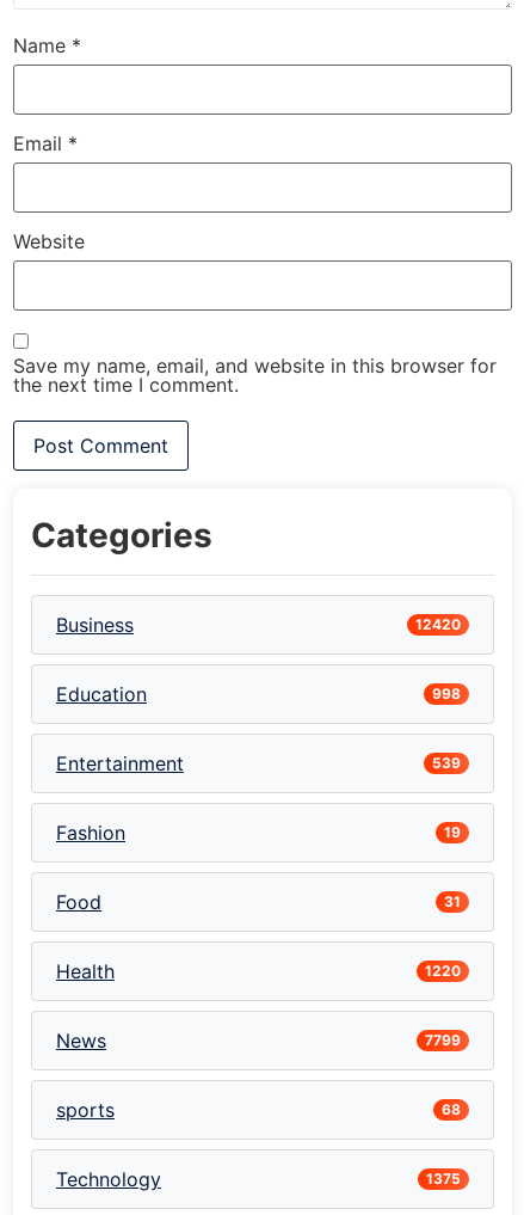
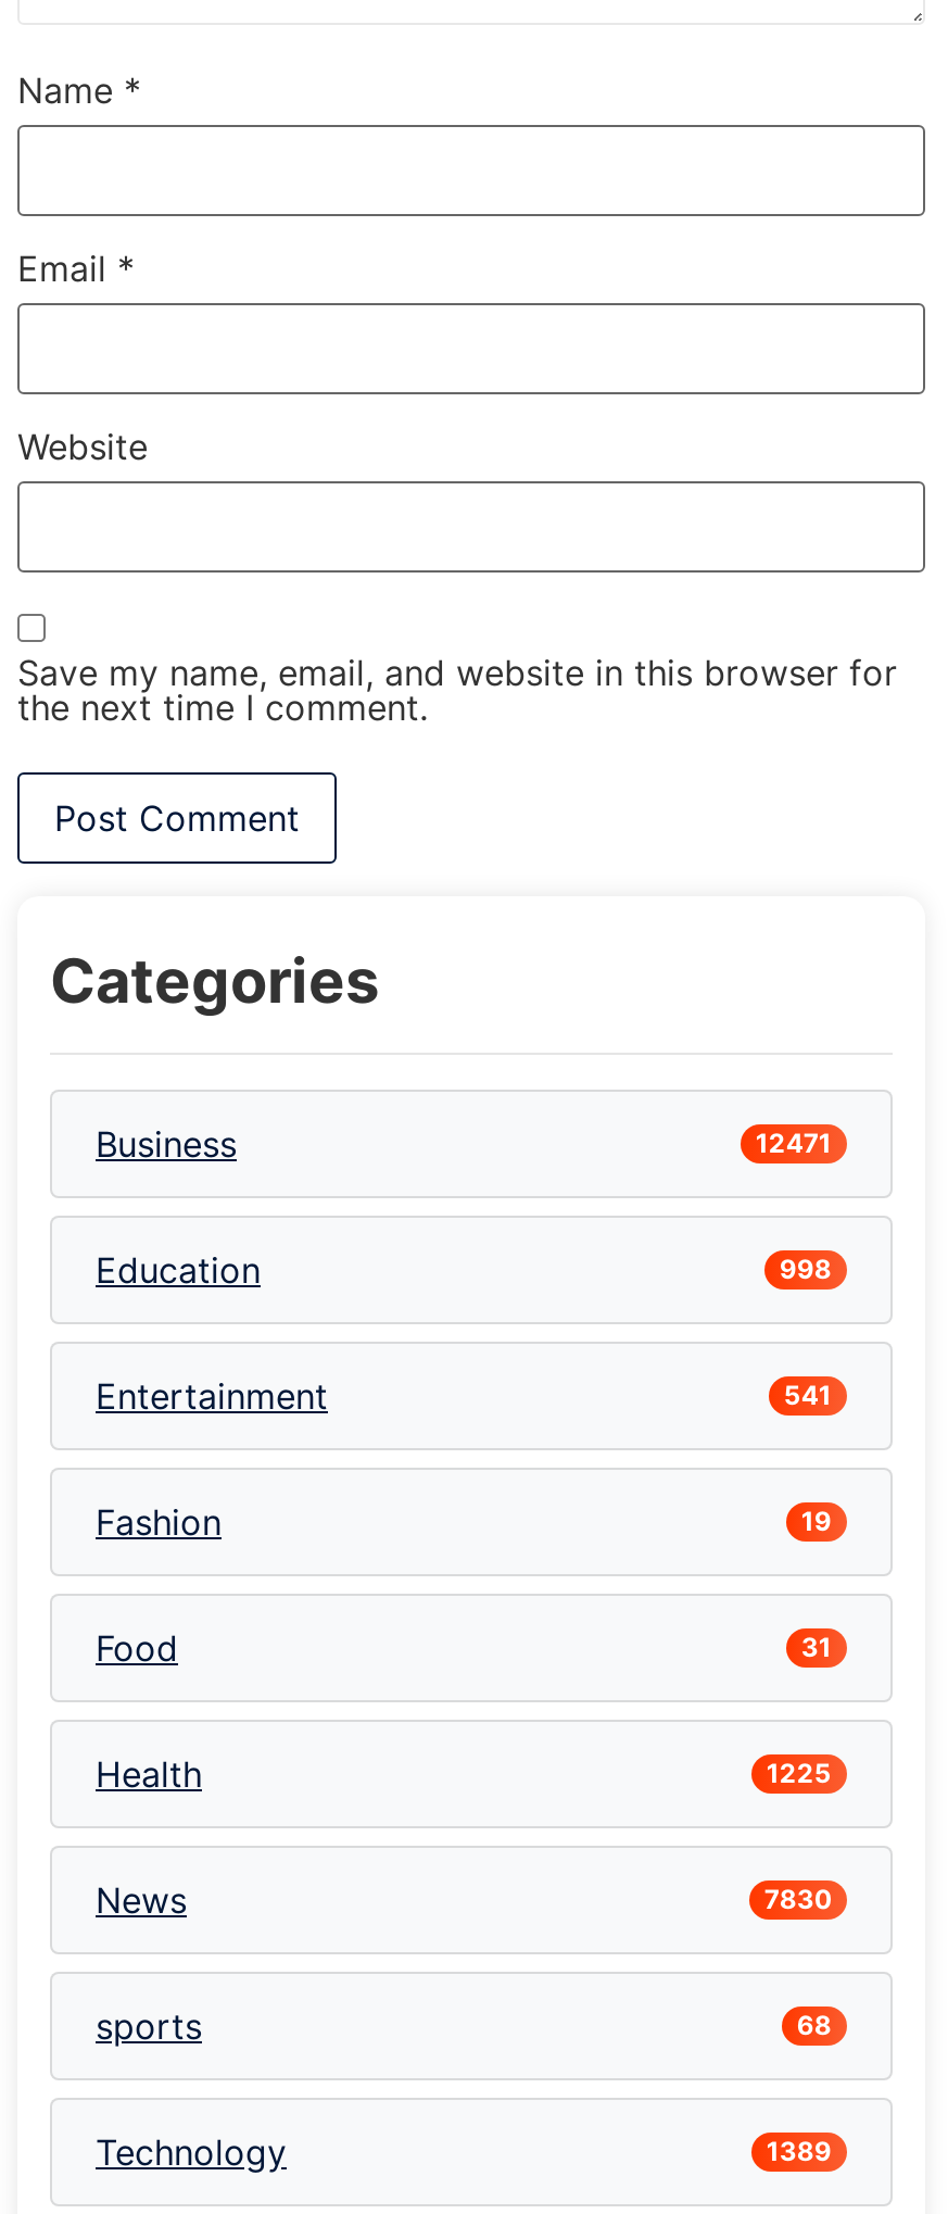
- 12420
+ 12471

- 539
+ 541

- 1220
+ 1225

- 7799
+ 7830

- 1375
+ 1389
